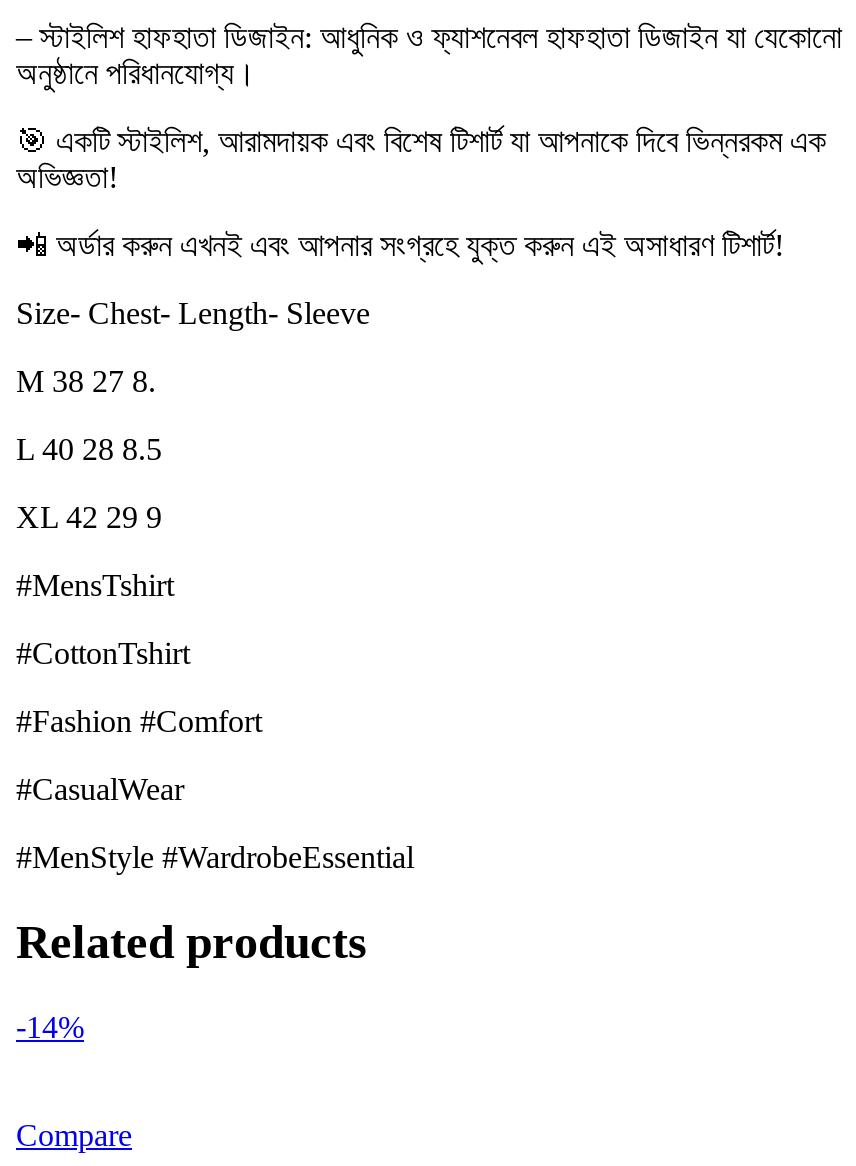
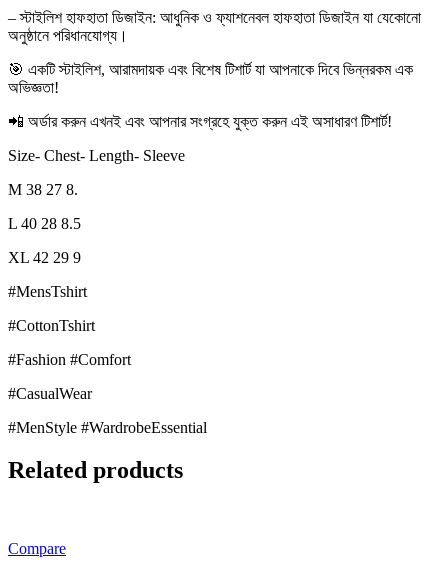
- -14%
